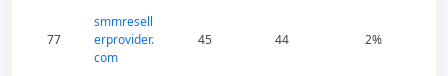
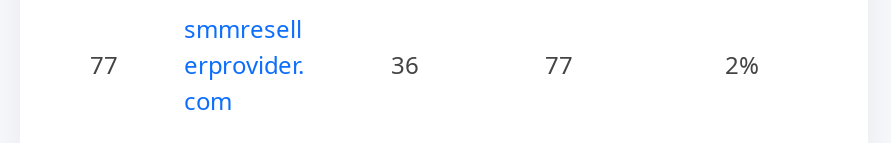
- 45
+ 36

- 44
+ 77
